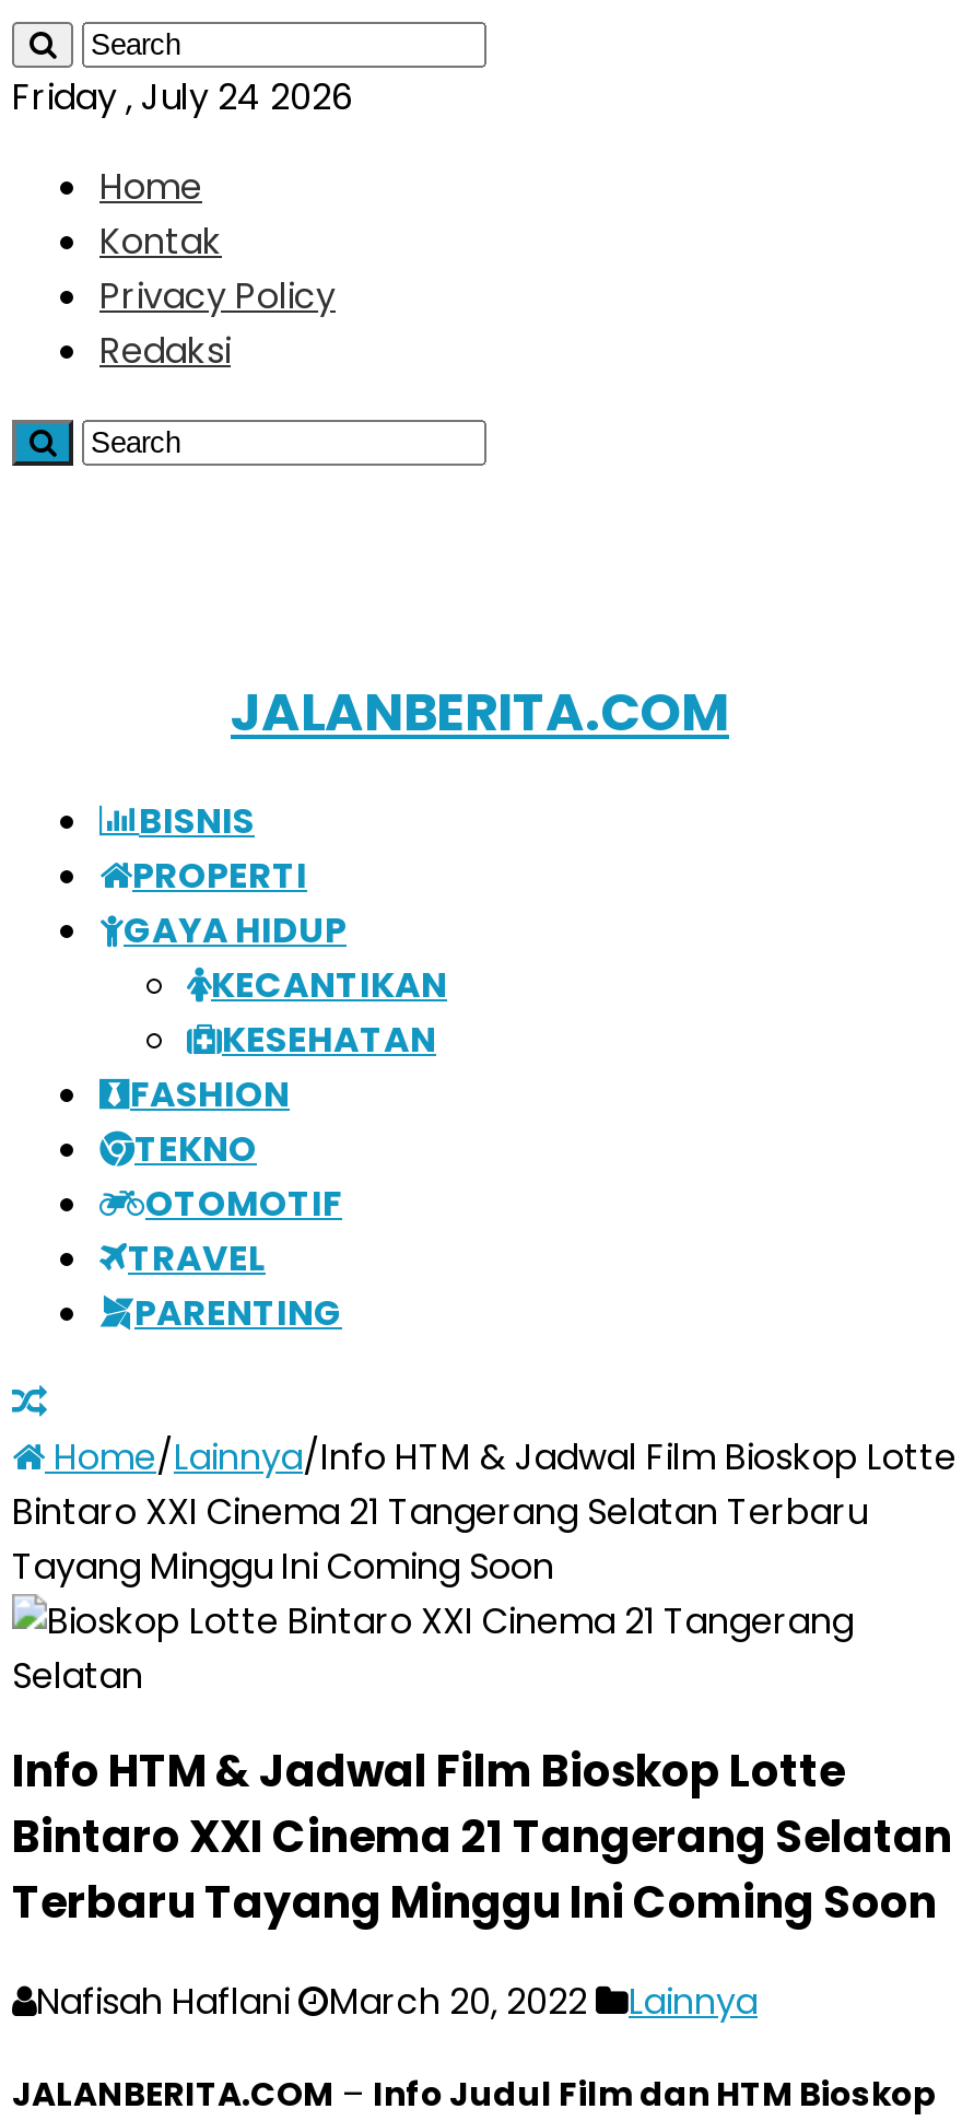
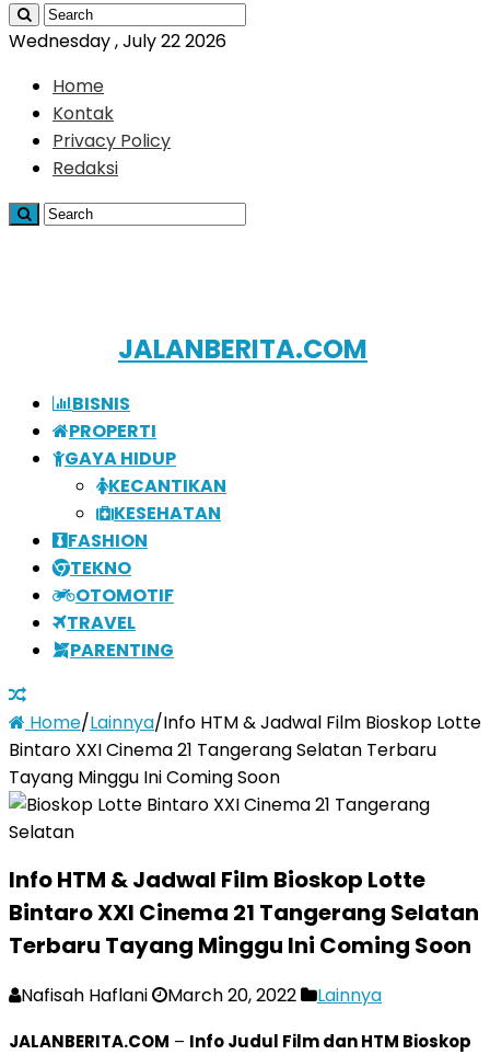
- Friday , July 24 2026
+ Wednesday , July 22 2026
